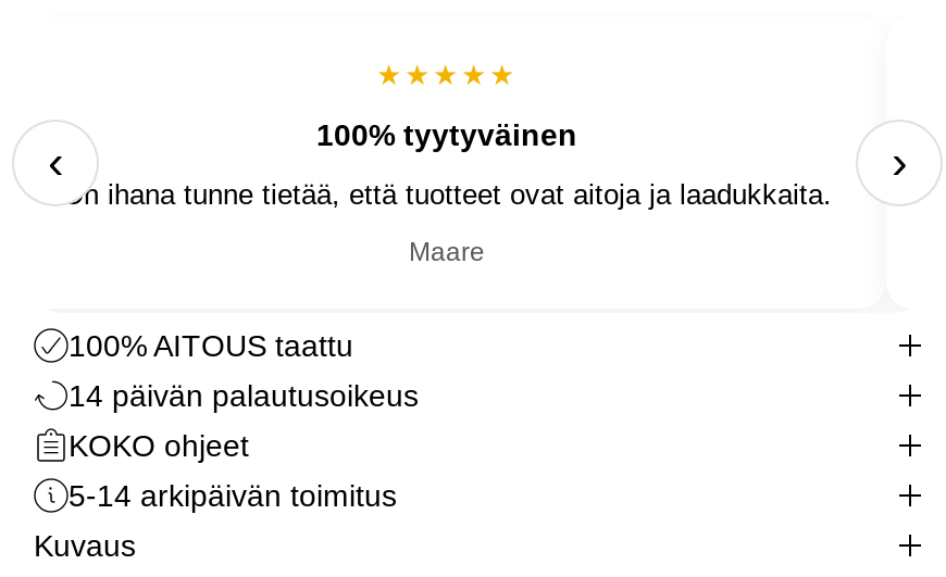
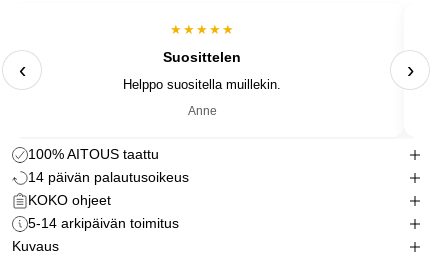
- 100% tyytyväinen
+ Suosittelen

- On ihana tunne tietää, että tuotteet ovat aitoja ja laadukkaita.
+ Helppo suositella muillekin.

- Maare
+ Anne
